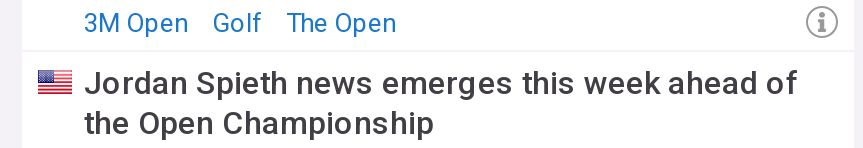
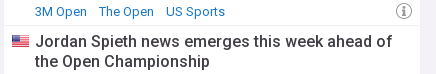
- Golf

+ US Sports
